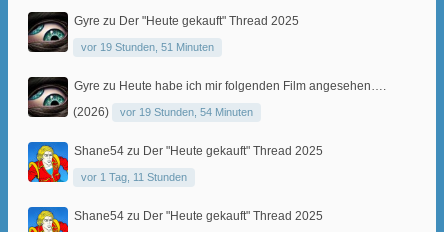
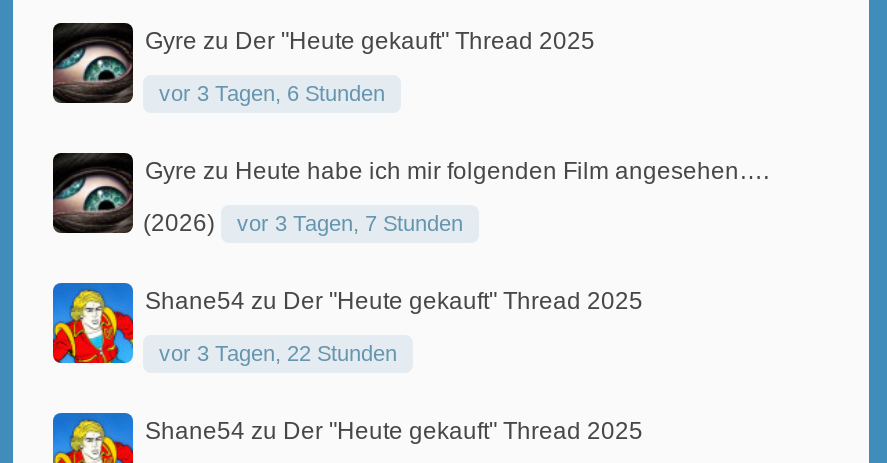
- vor 19 Stunden, 51 Minuten
+ vor 3 Tagen, 6 Stunden

- vor 19 Stunden, 54 Minuten
+ vor 3 Tagen, 7 Stunden

- vor 1 Tag, 11 Stunden
+ vor 3 Tagen, 22 Stunden
